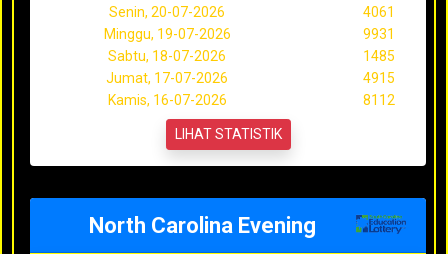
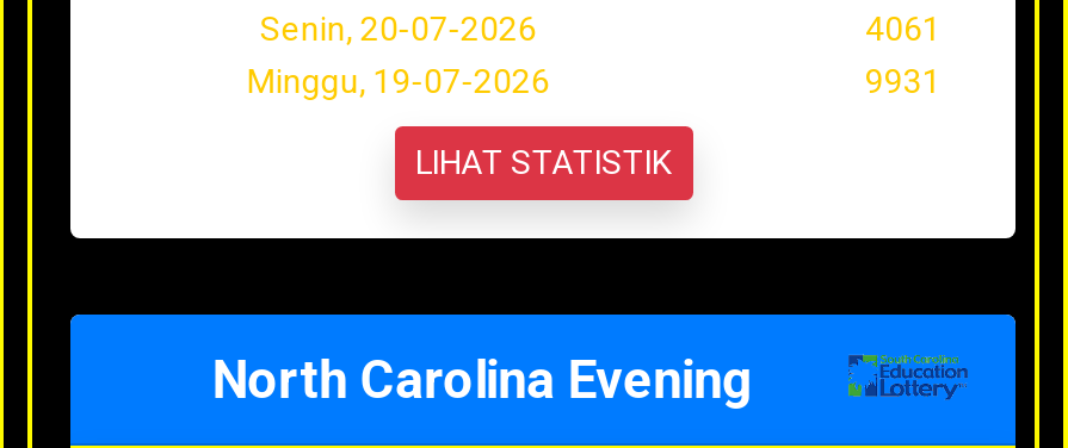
- Sabtu, 18-07-2026
- 1485
- Jumat, 17-07-2026
- 4915
- Kamis, 16-07-2026
- 8112
